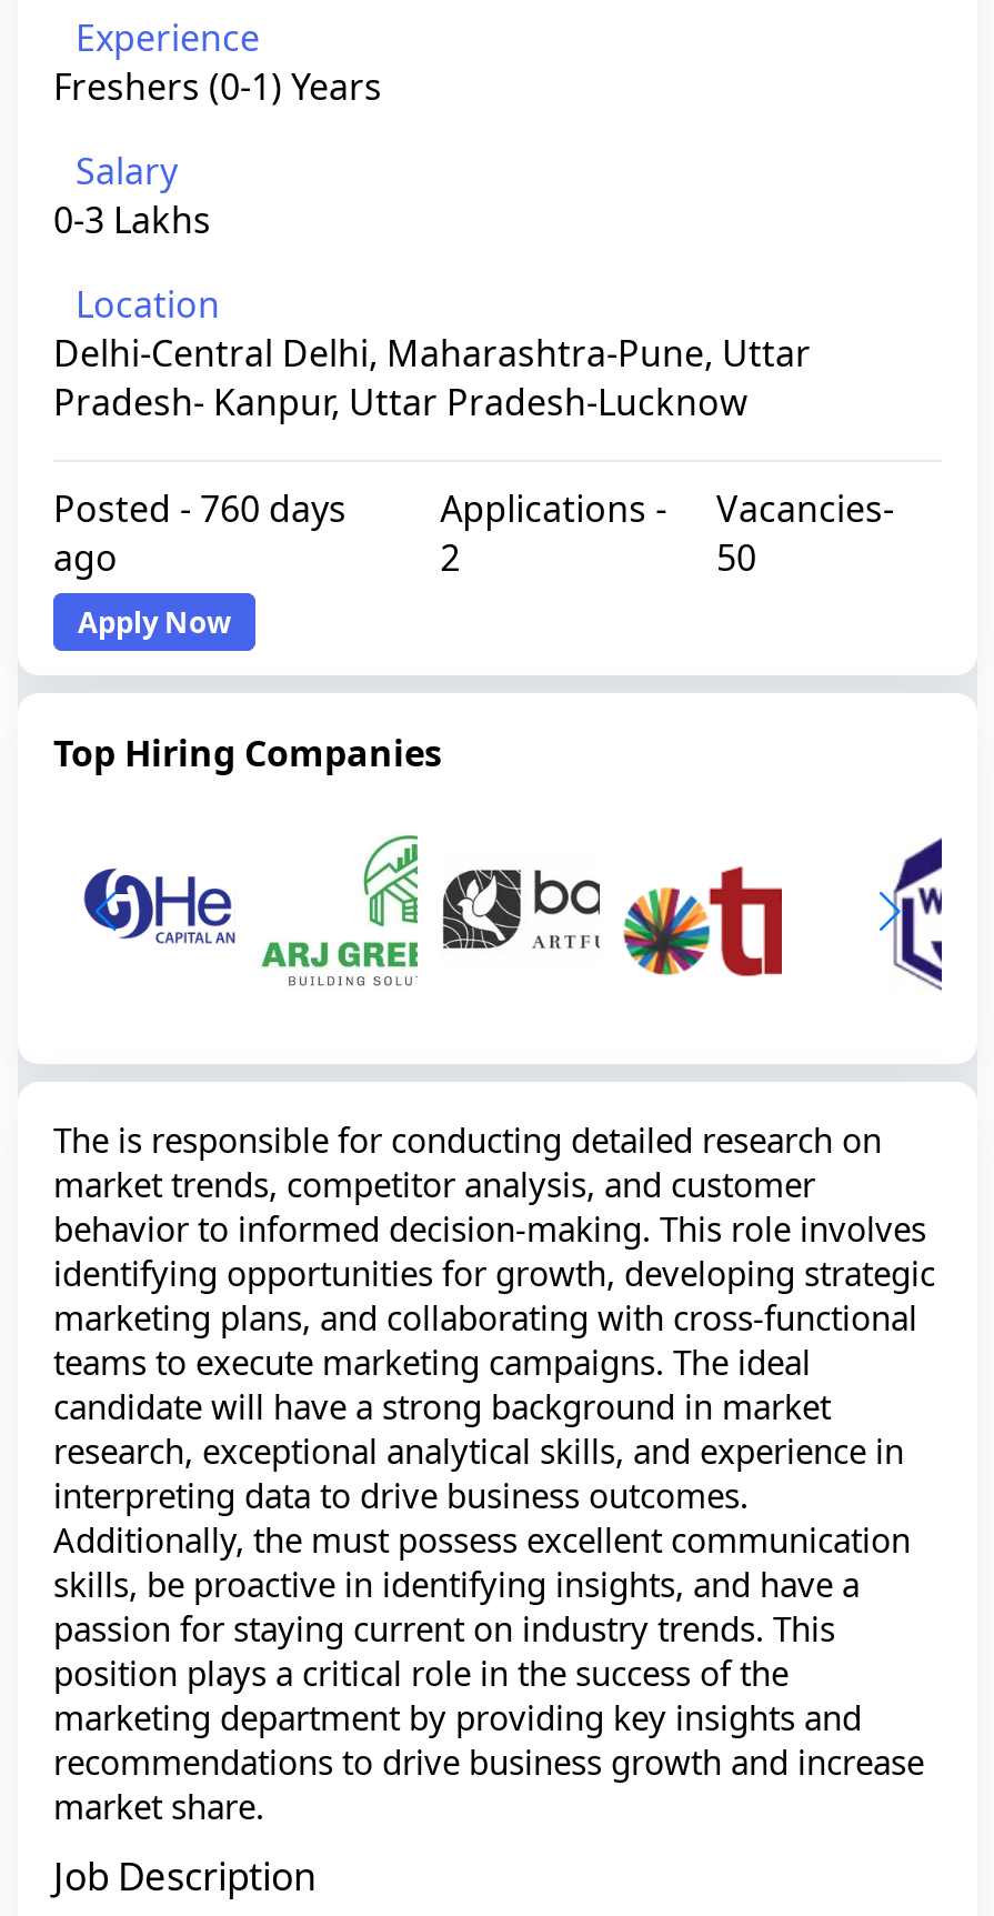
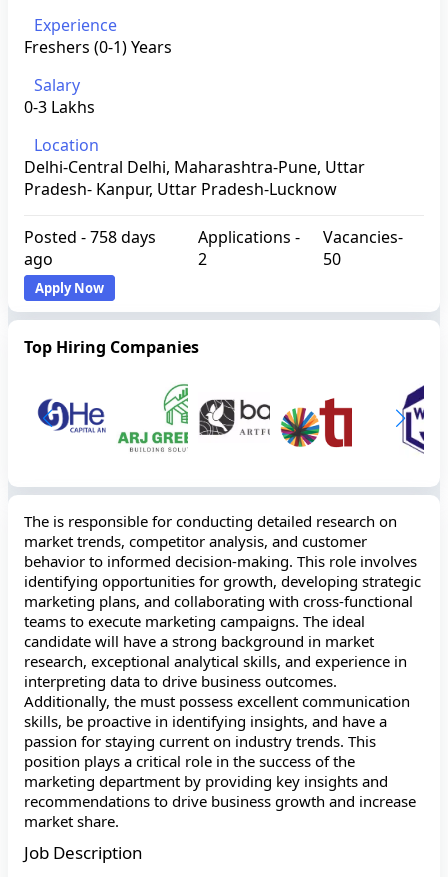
- Posted - 760 days Applications - Vacancies-
+ Posted - 758 days Applications - Vacancies-
